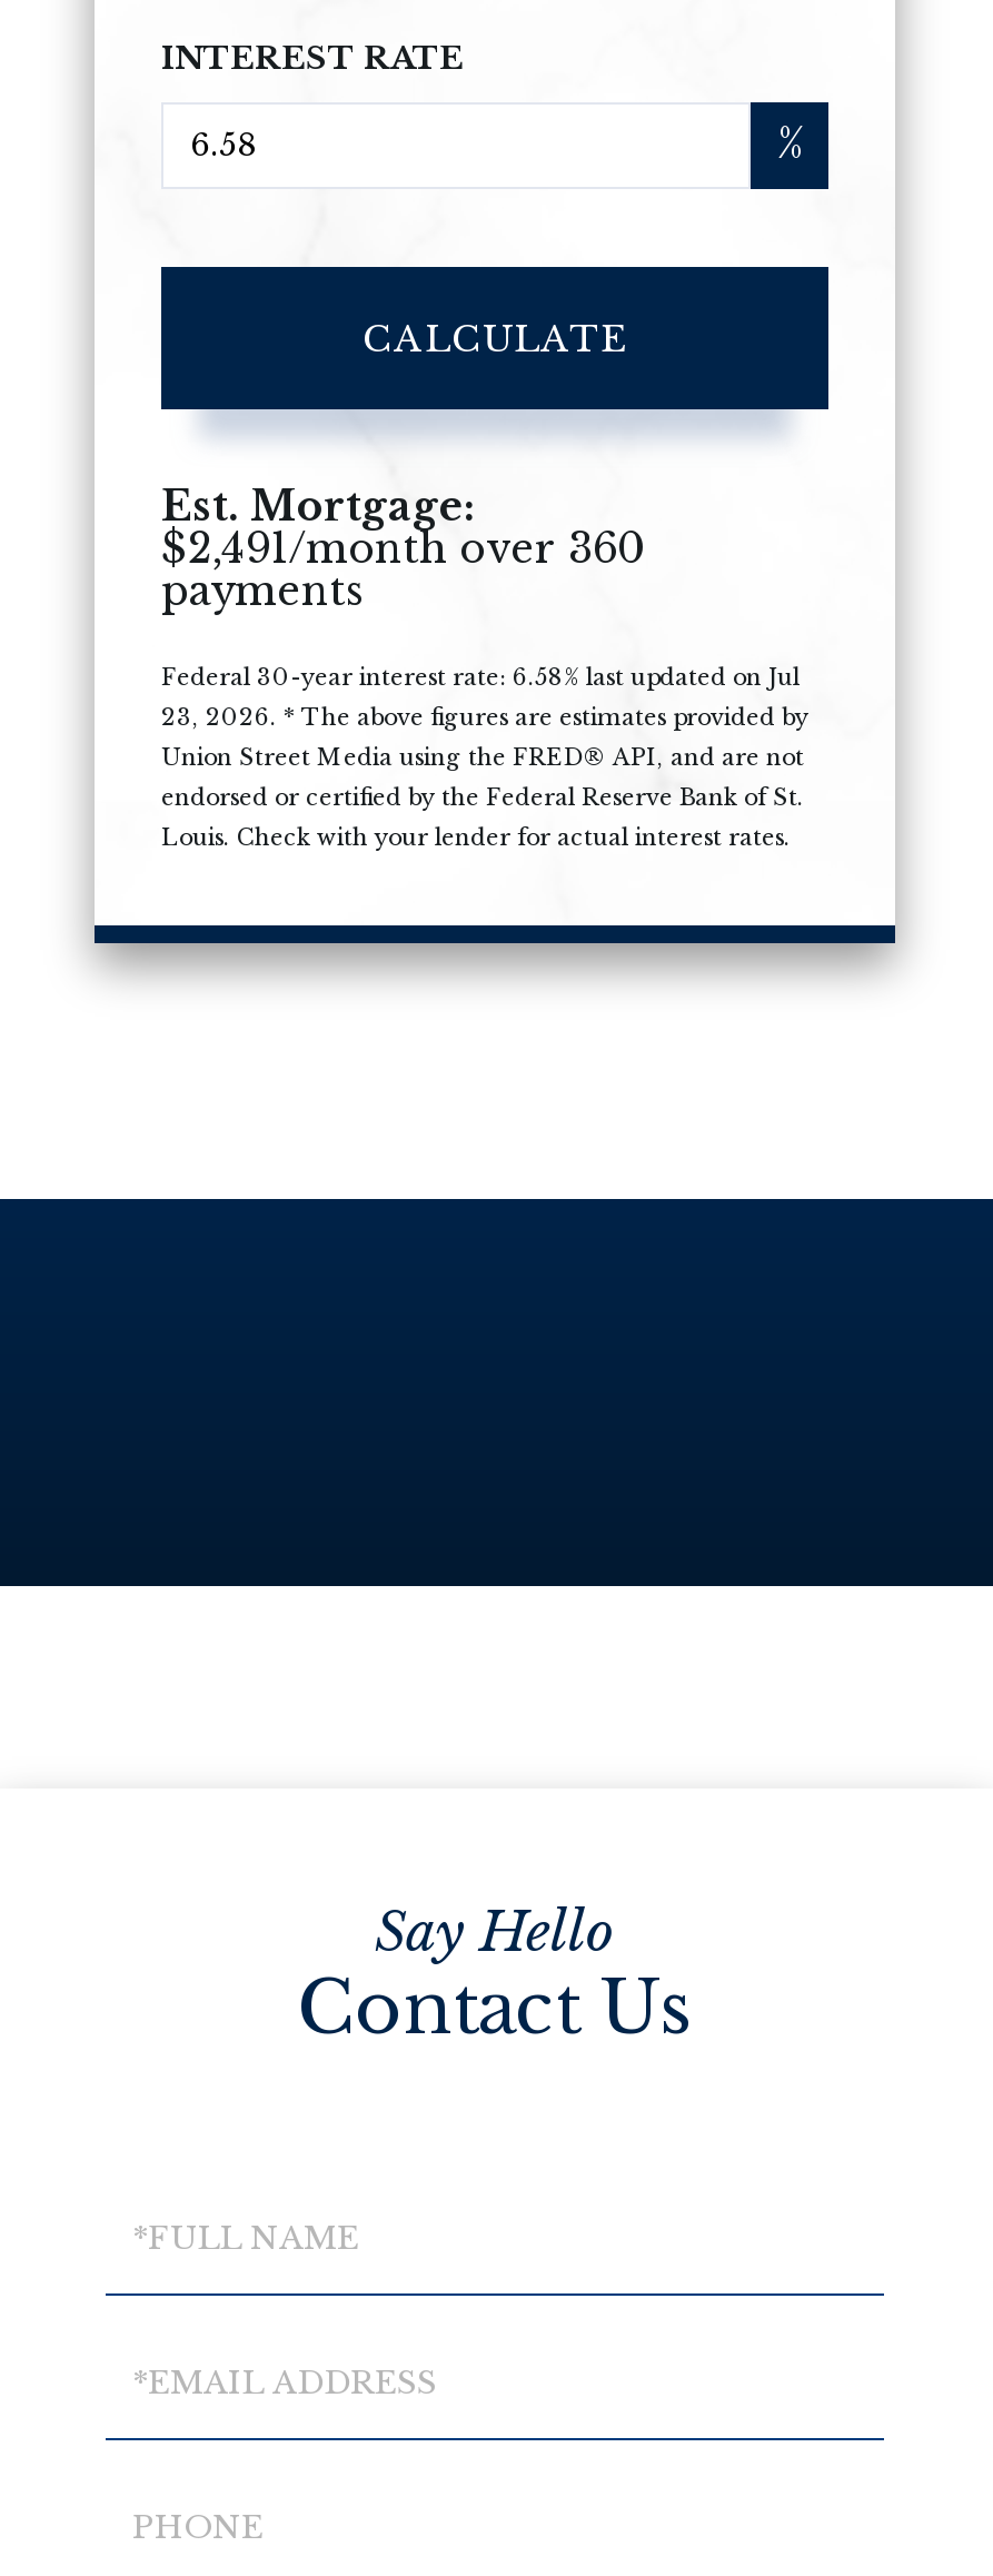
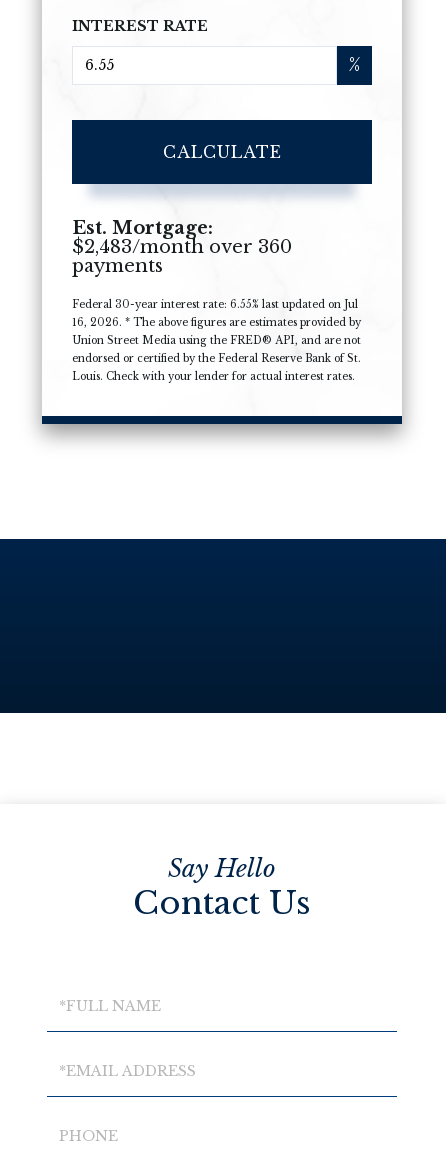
- $2,491/month over 360
+ $2,483/month over 360

- Federal 30-year interest rate: 6.58% last updated on Jul
+ Federal 30-year interest rate: 6.55% last updated on Jul

- 23, 2026. * The above figures are estimates provided by
+ 16, 2026. * The above figures are estimates provided by
